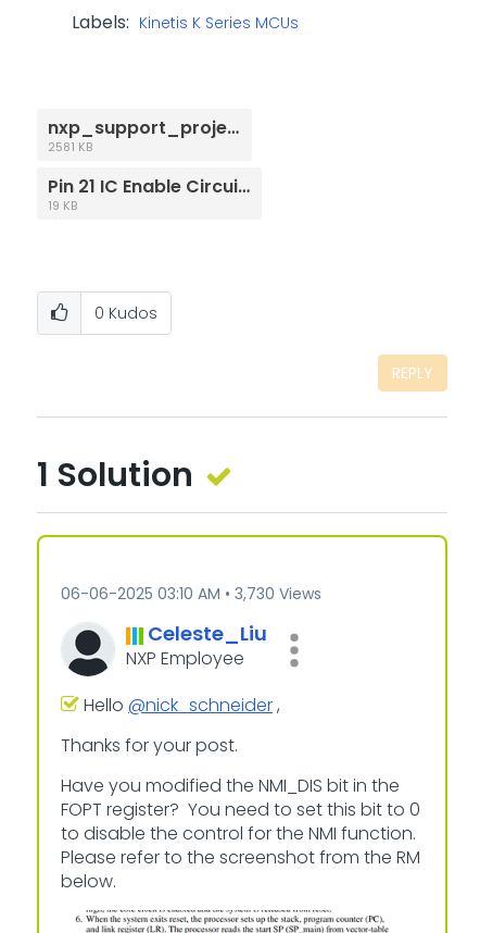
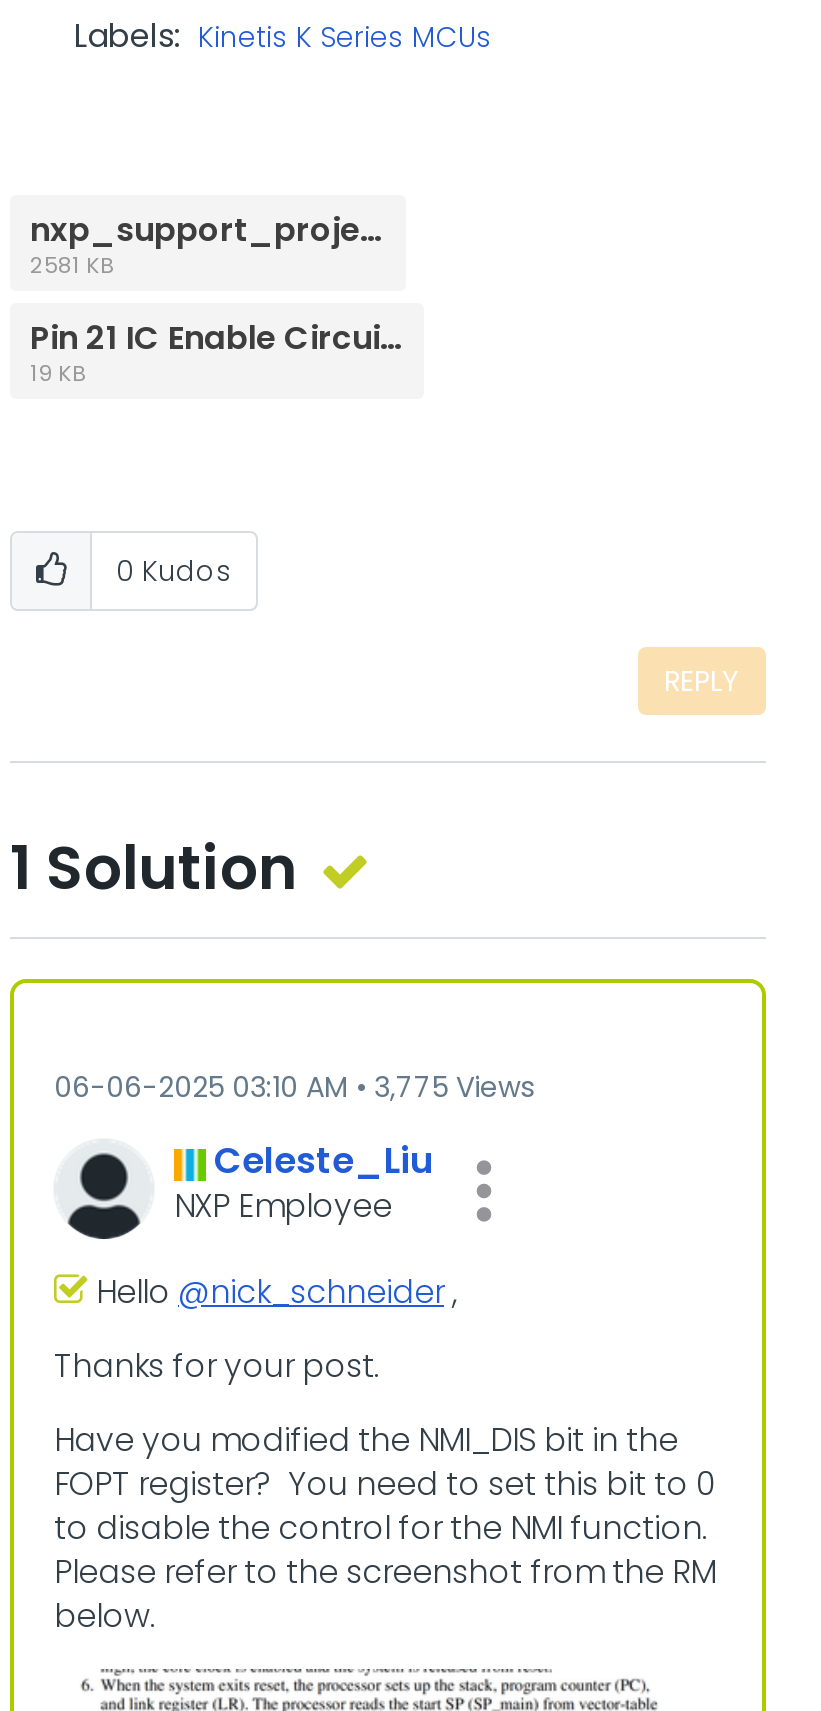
- 06-06-2025 03:10 AM 3,730 Views
+ 06-06-2025 03:10 AM 3,775 Views
